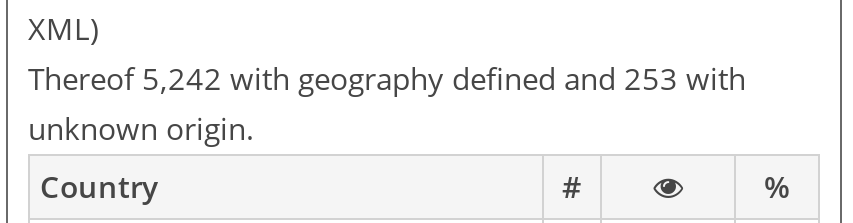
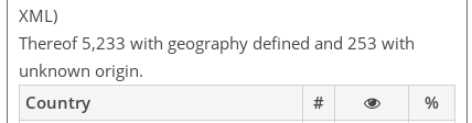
- Thereof 5,242 with geography defined and 253 with
+ Thereof 5,233 with geography defined and 253 with
